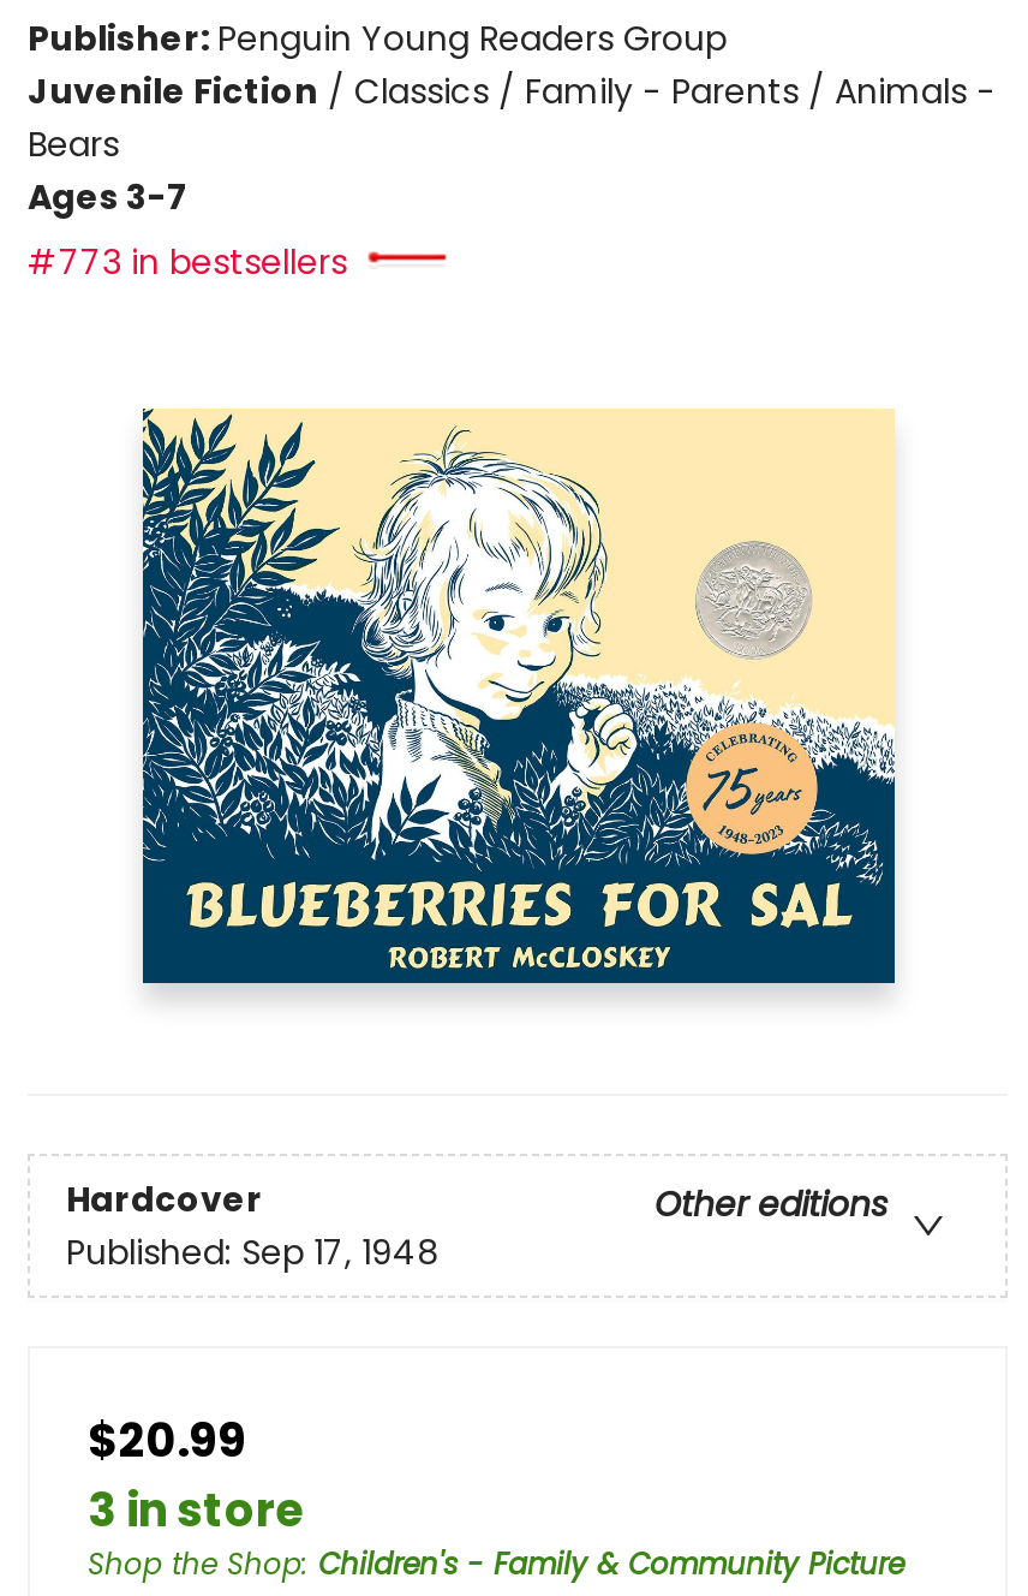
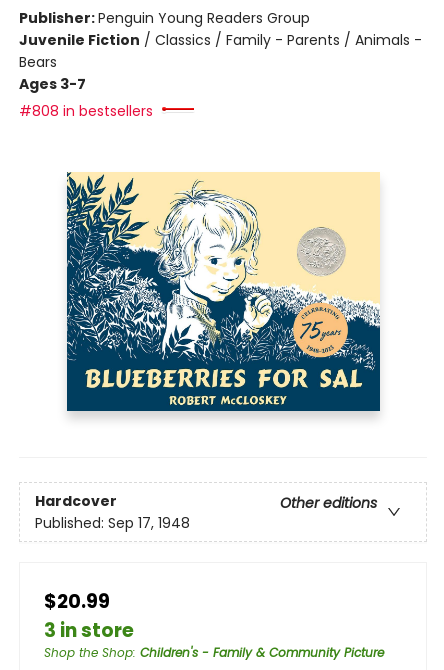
- #773 in bestsellers
+ #808 in bestsellers
